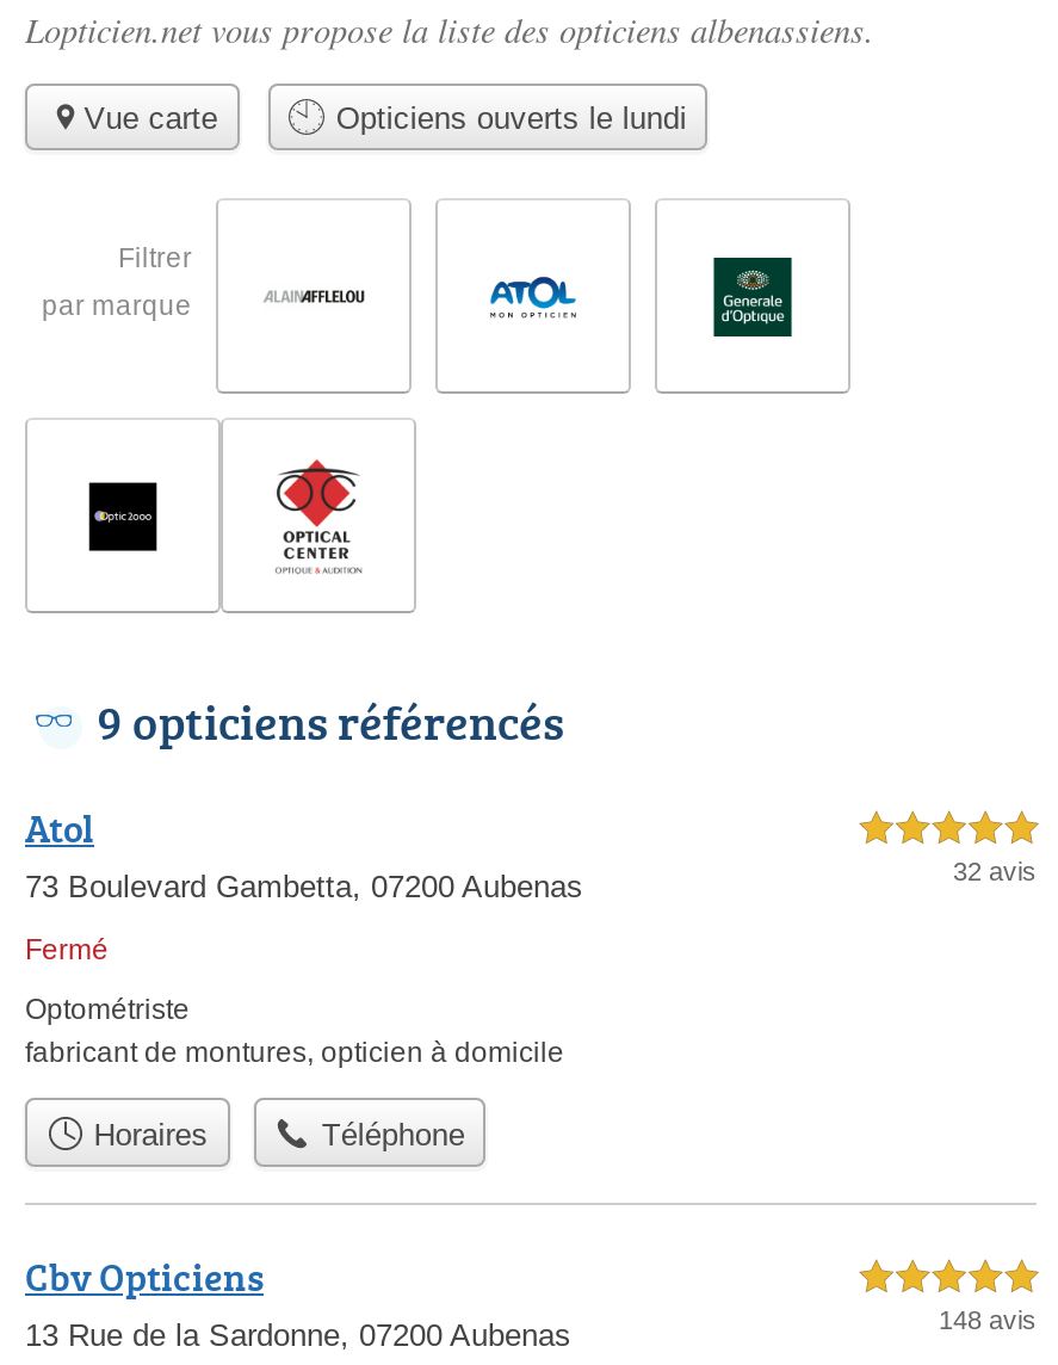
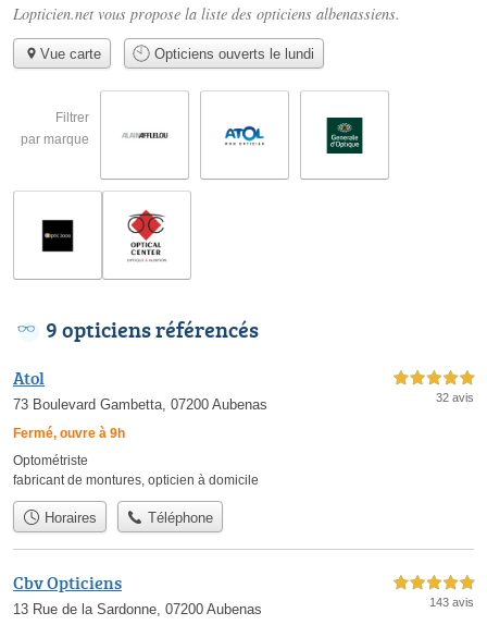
- Fermé
+ Fermé, ouvre à 9h

- 148 avis
+ 143 avis
